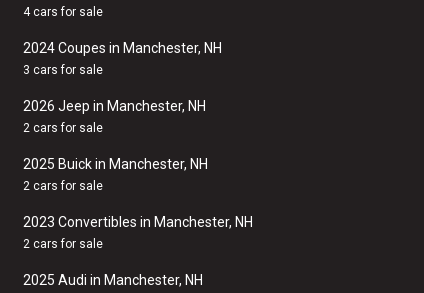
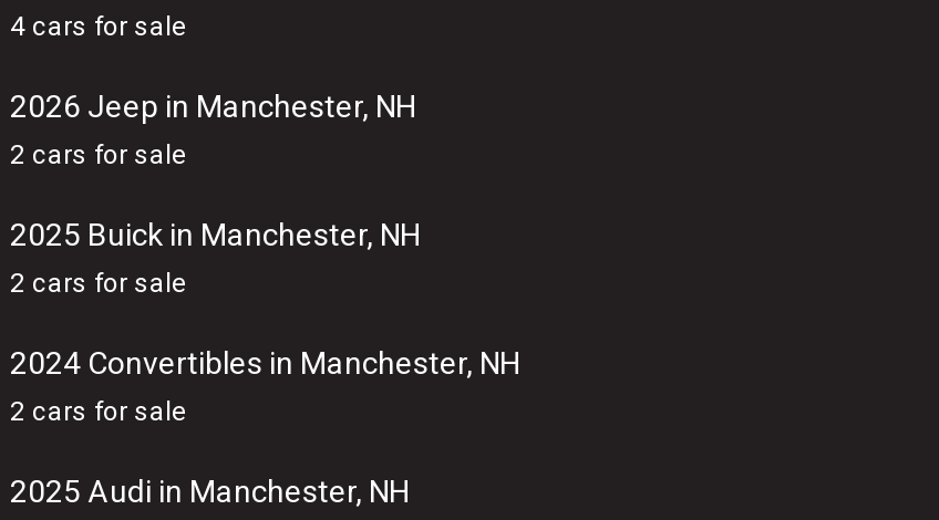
- 2024 Coupes in Manchester, NH
- 3 cars for sale

- 2023 Convertibles in Manchester, NH
+ 2024 Convertibles in Manchester, NH
